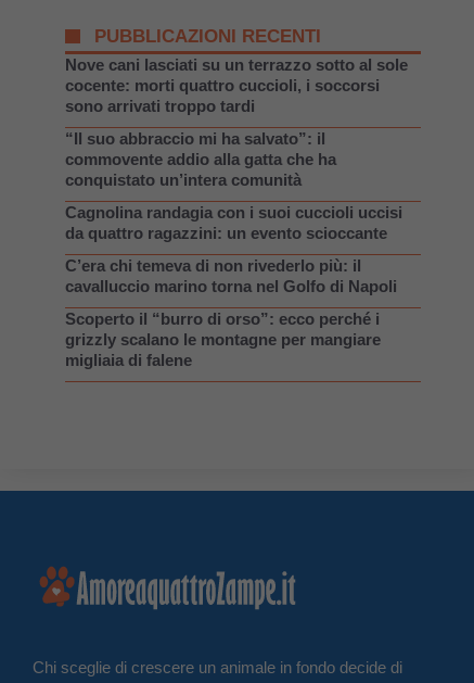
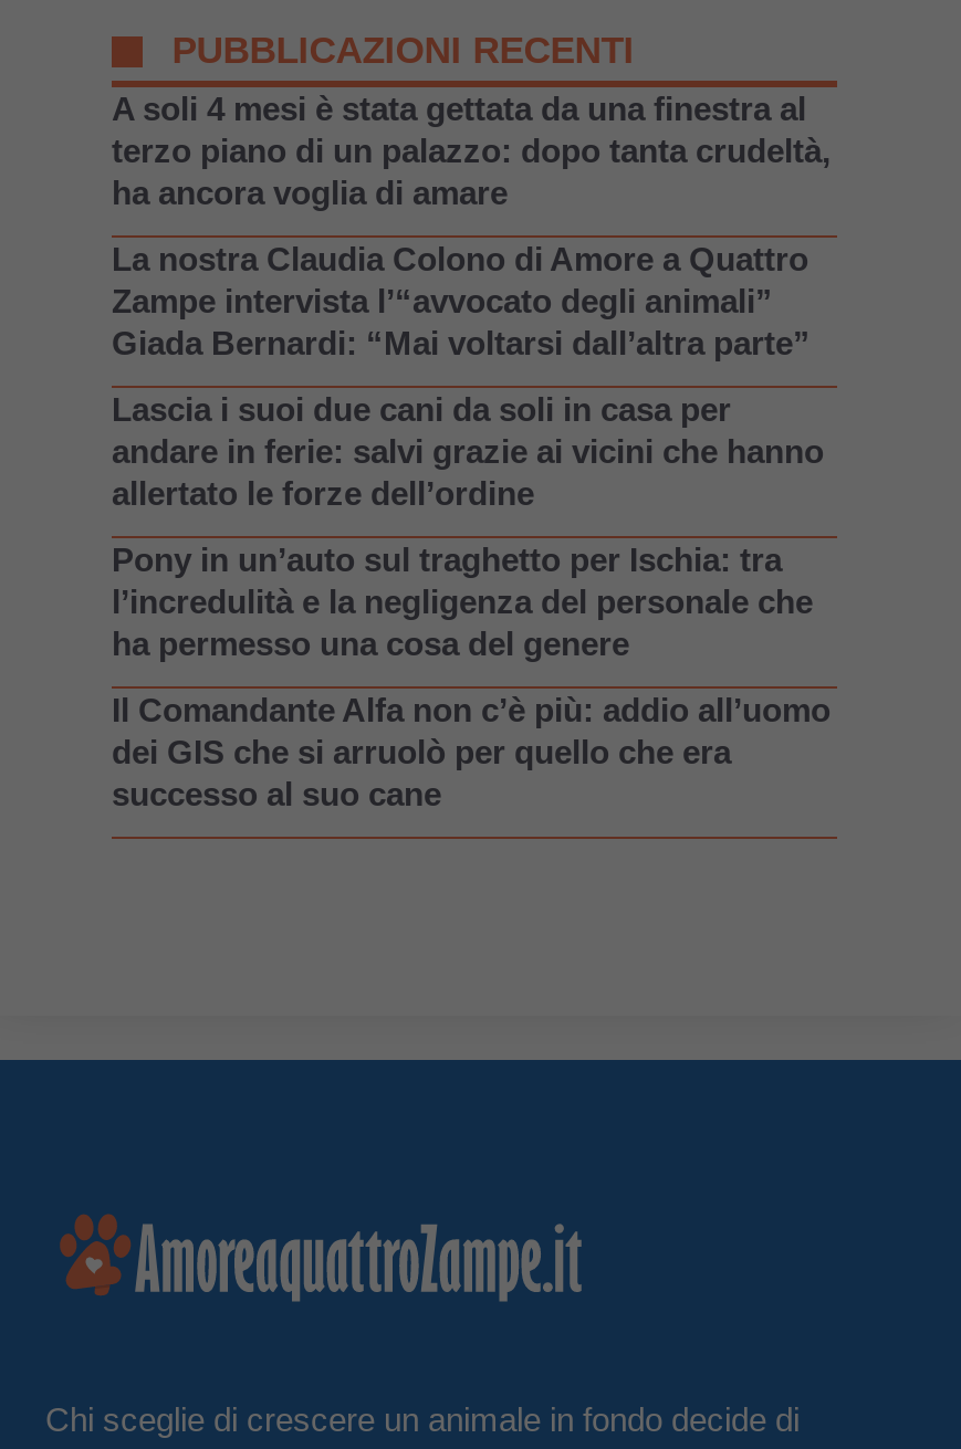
- Nove cani lasciati su un terrazzo sotto al sole
- cocente: morti quattro cuccioli, i soccorsi
- sono arrivati troppo tardi
+ A soli 4 mesi è stata gettata da una finestra al
+ terzo piano di un palazzo: dopo tanta crudeltà,
+ ha ancora voglia di amare

- “Il suo abbraccio mi ha salvato”: il
- commovente addio alla gatta che ha
- conquistato un’intera comunità
+ La nostra Claudia Colono di Amore a Quattro
+ Zampe intervista l’“avvocato degli animali”
+ Giada Bernardi: “Mai voltarsi dall’altra parte”

- Cagnolina randagia con i suoi cuccioli uccisi
- da quattro ragazzini: un evento scioccante
+ Lascia i suoi due cani da soli in casa per
+ andare in ferie: salvi grazie ai vicini che hanno
+ allertato le forze dell’ordine

- C’era chi temeva di non rivederlo più: il
- cavalluccio marino torna nel Golfo di Napoli
+ Pony in un’auto sul traghetto per Ischia: tra
+ l’incredulità e la negligenza del personale che
+ ha permesso una cosa del genere

- Scoperto il “burro di orso”: ecco perché i
- grizzly scalano le montagne per mangiare
- migliaia di falene
+ Il Comandante Alfa non c’è più: addio all’uomo
+ dei GIS che si arruolò per quello che era
+ successo al suo cane
